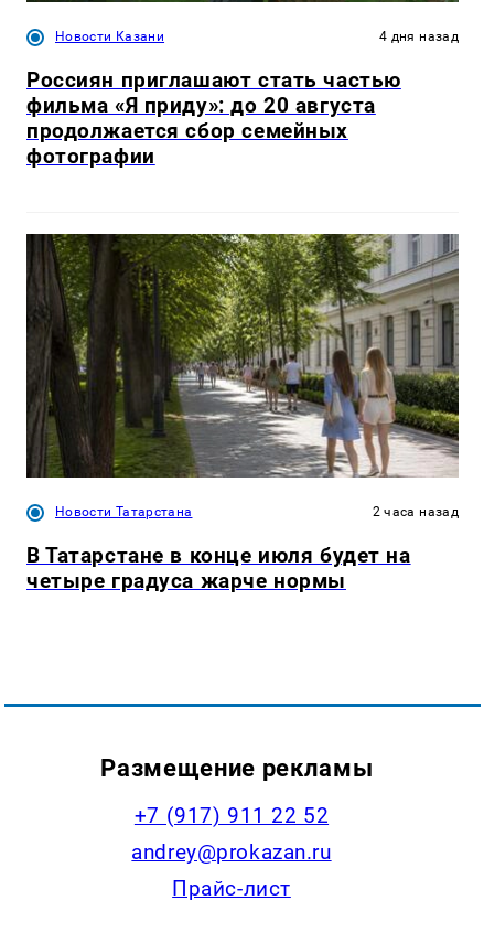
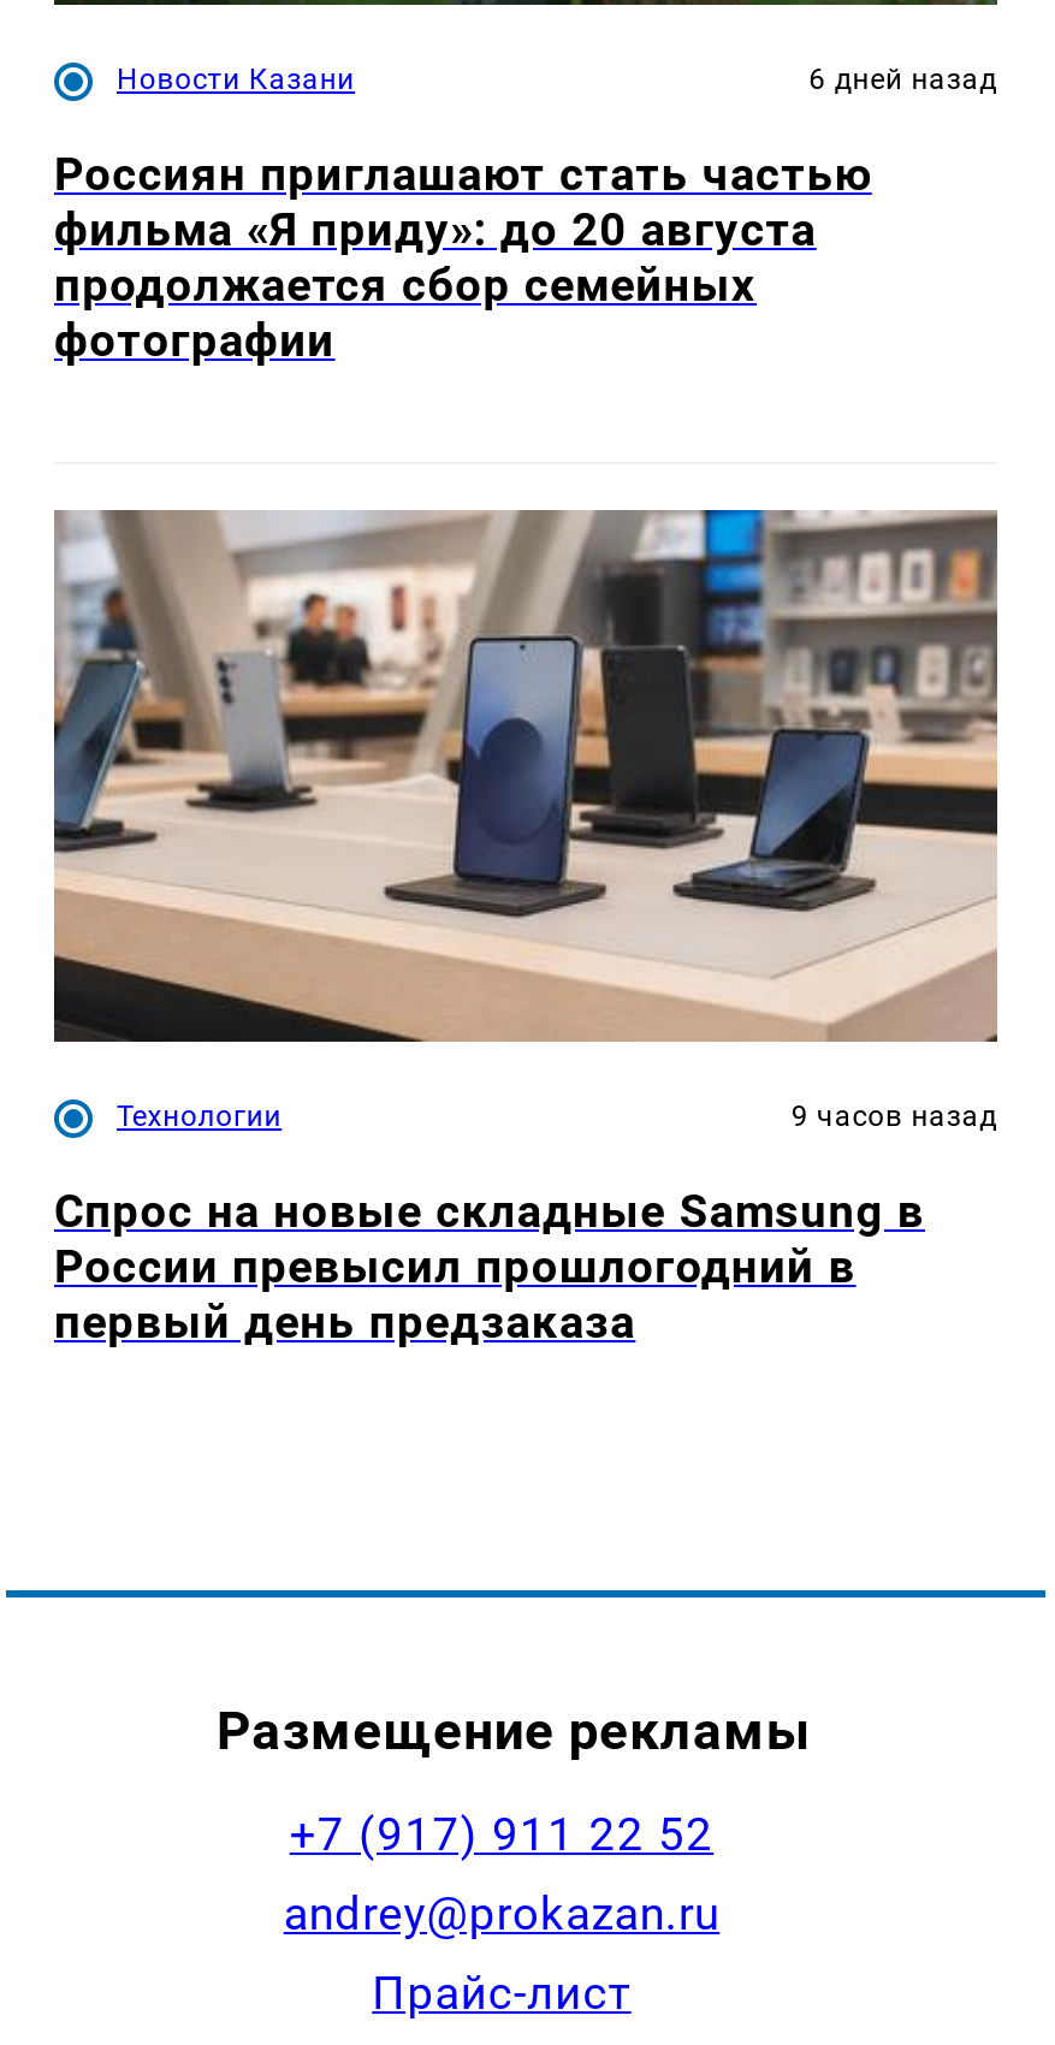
- 4 дня назад
+ 6 дней назад

- [image]
- Новости Татарстана
- 2 часа назад
+ [image]
+ Технологии
+ 9 часов назад

- В Татарстане в конце июля будет на
- четыре градуса жарче нормы
+ Спрос на новые складные Samsung в
+ России превысил прошлогодний в
+ первый день предзаказа
